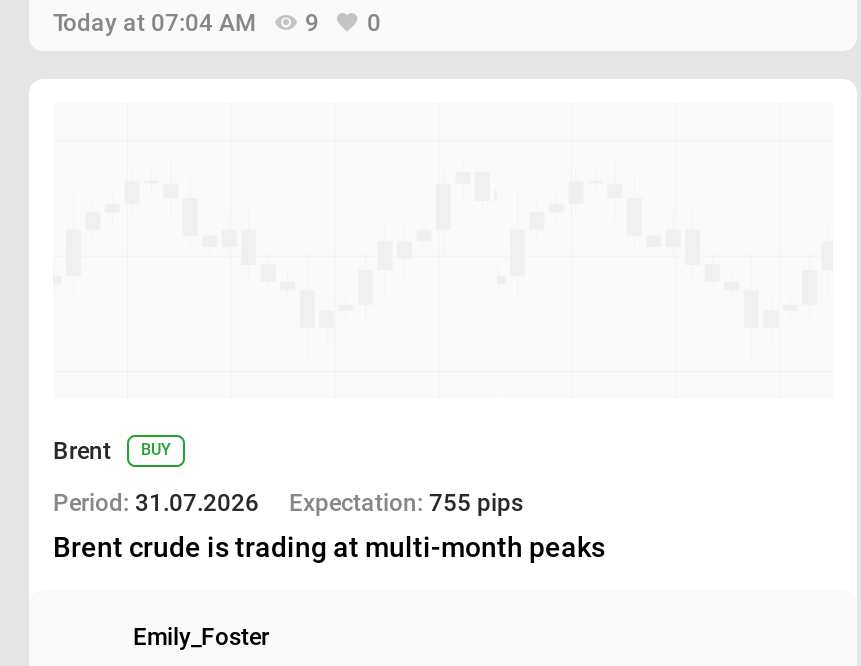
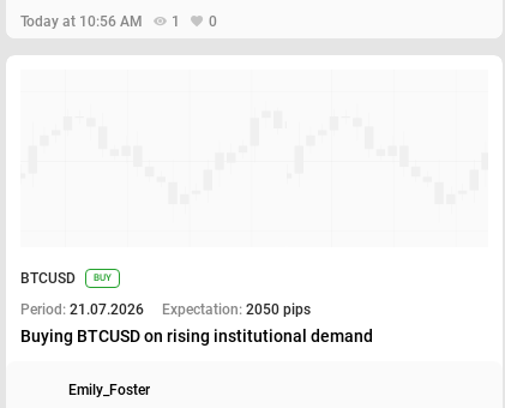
- Today at 07:04 AM
- 9
+ Today at 10:56 AM
+ 1

- Brent
+ BTCUSD

- Period: 31.07.2026
- Expectation: 755 pips
- Brent crude is trading at multi‑month peaks
+ Period: 21.07.2026
+ Expectation: 2050 pips
+ Buying BTCUSD on rising institutional demand
